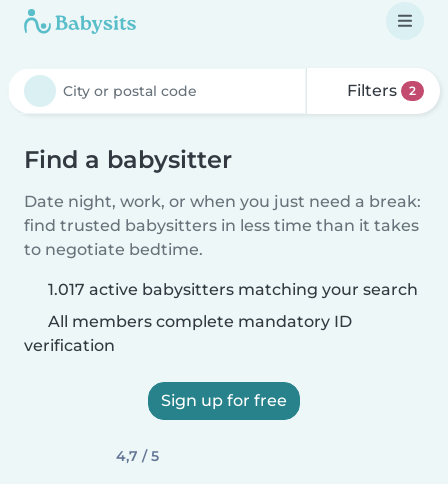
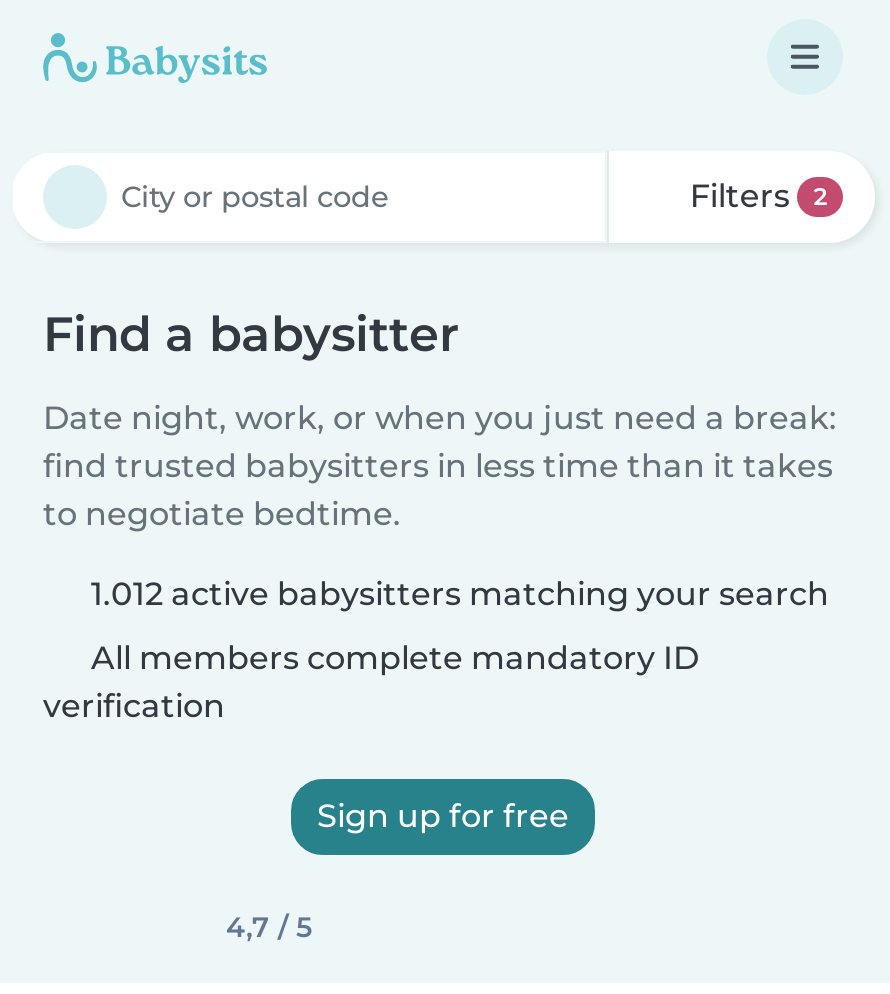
- 1.017 active babysitters matching your search
+ 1.012 active babysitters matching your search
